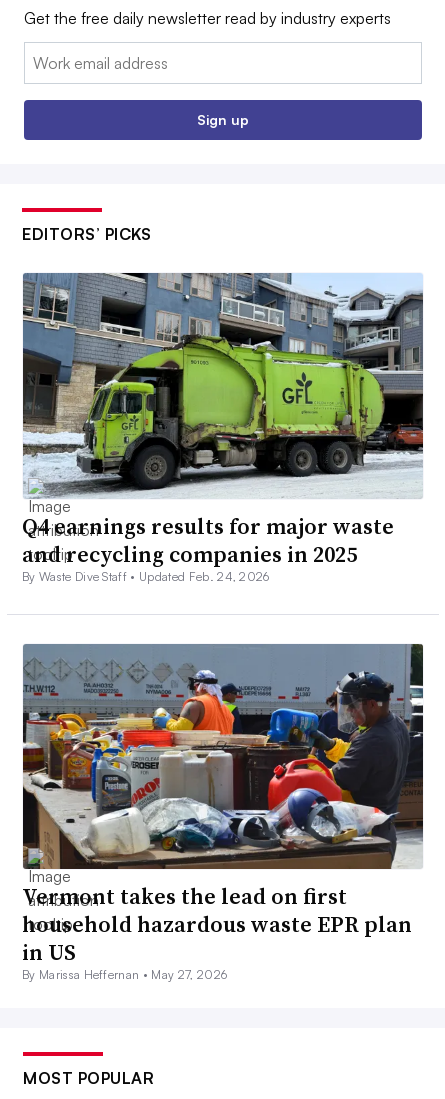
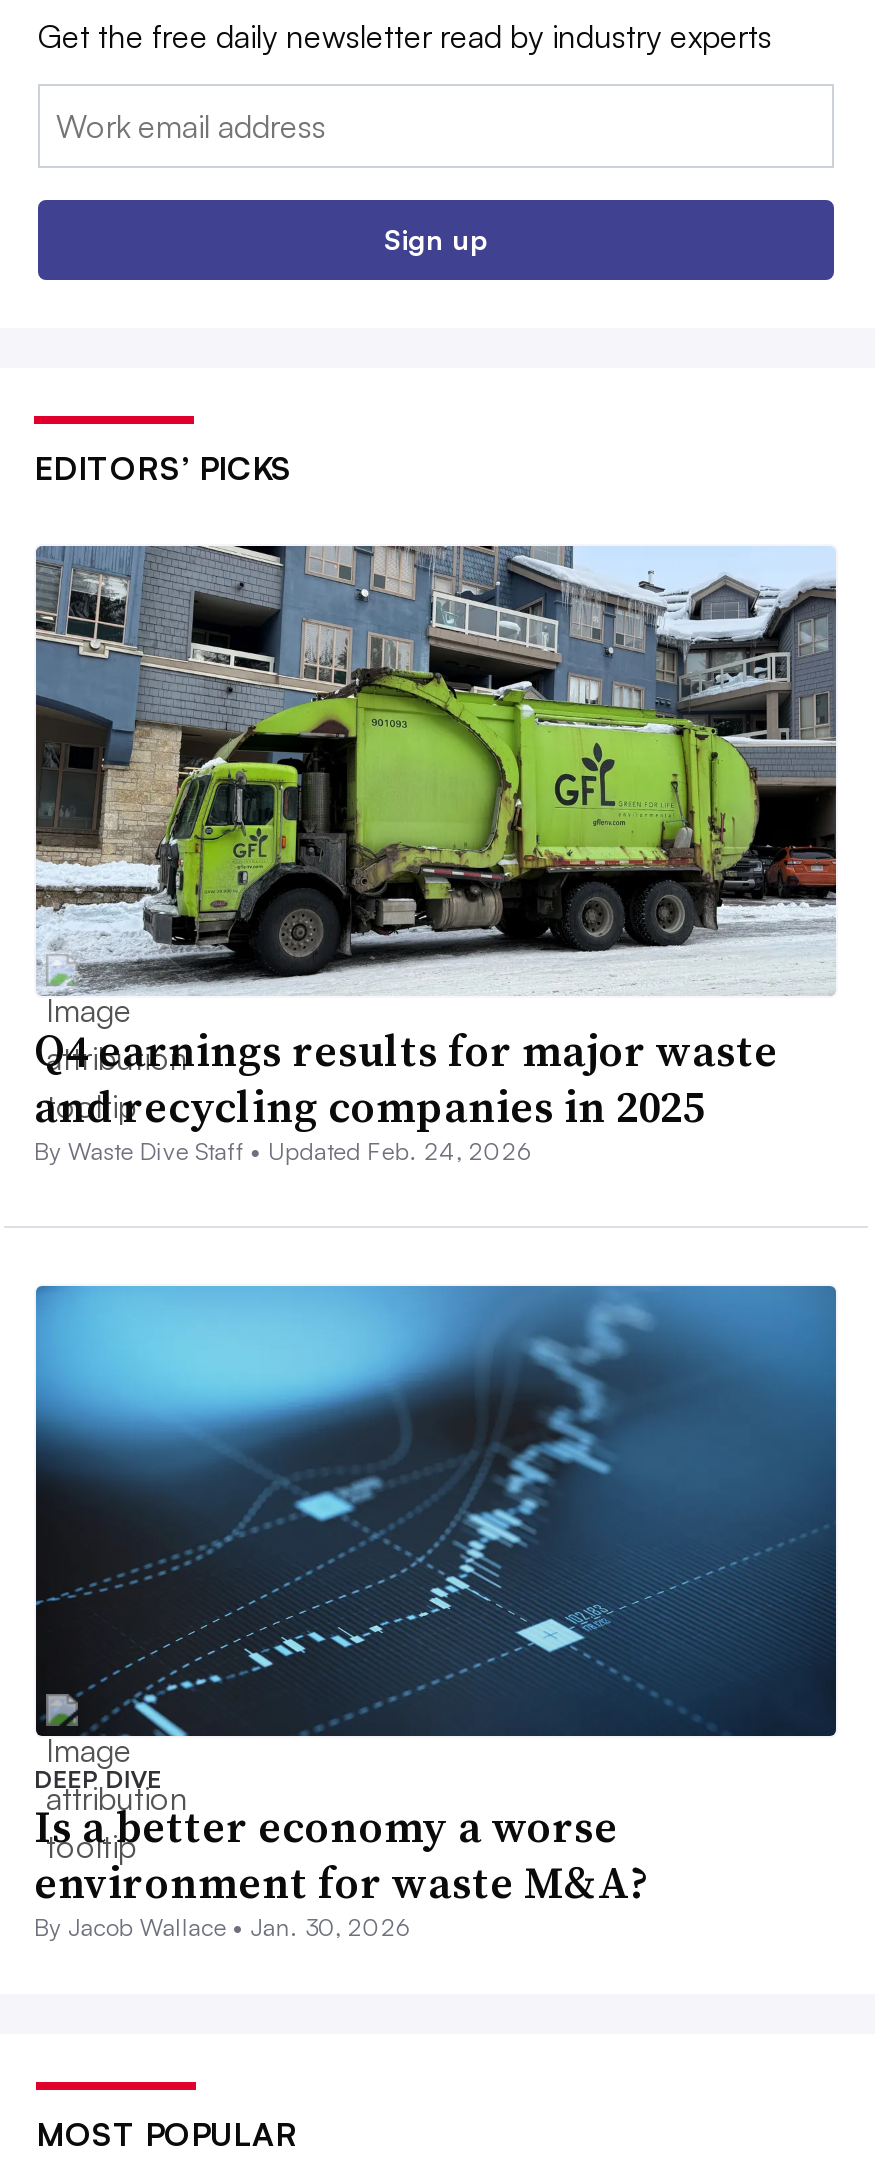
- [image]
- Vermont takes the lead on first
- household hazardous waste EPR plan
- in US
- By Marissa Heffernan • May 27, 2026
+ [image]
+ DEEP DIVE
+ Is a better economy a worse
+ environment for waste M&A?
+ By Jacob Wallace • Jan. 30, 2026
